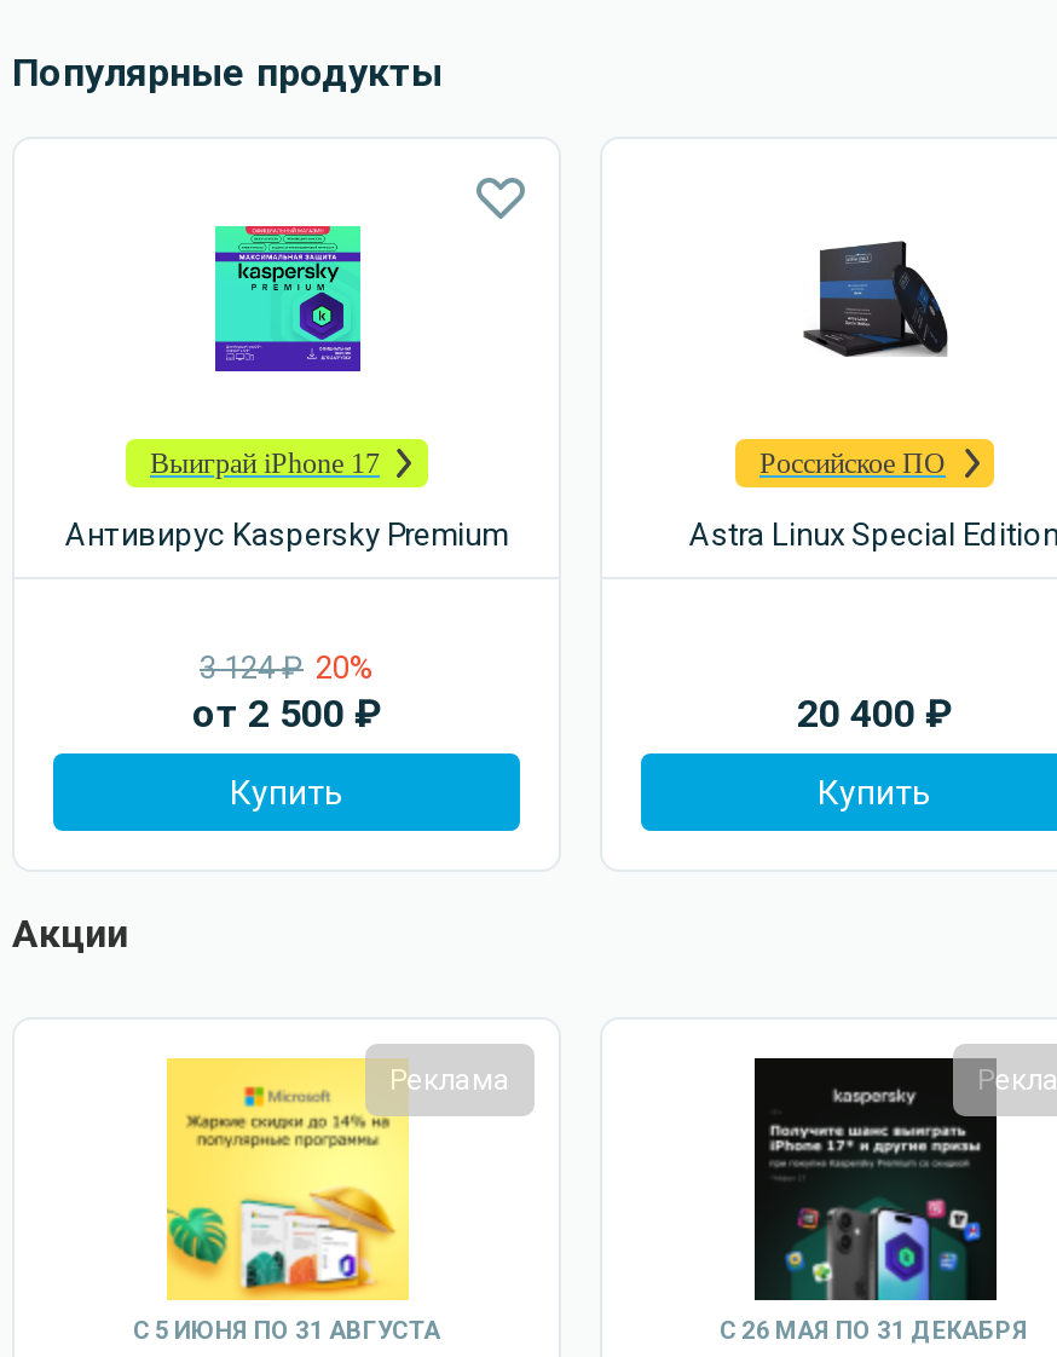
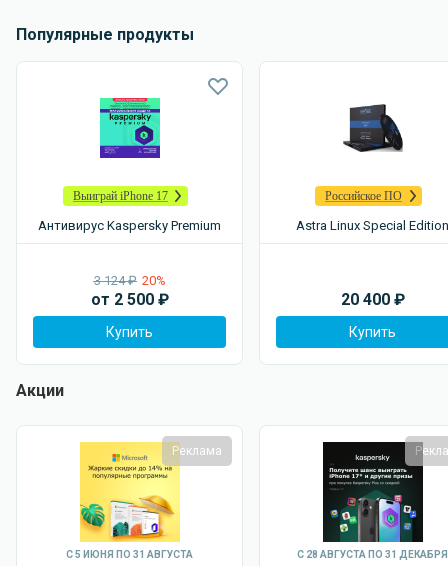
- [image]
- С 26 МАЯ ПО 31 ДЕКАБРЯ
+ [image]
+ С 28 АВГУСТА ПО 31 ДЕКАБРЯ
